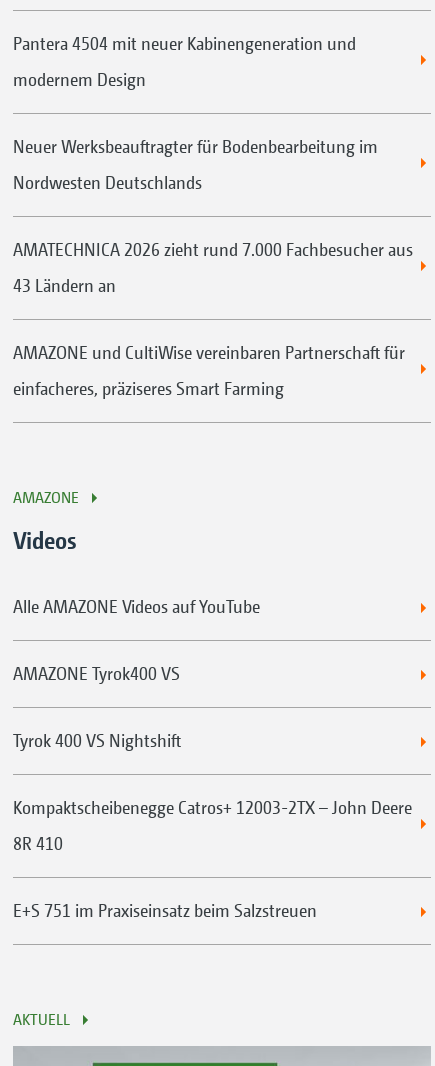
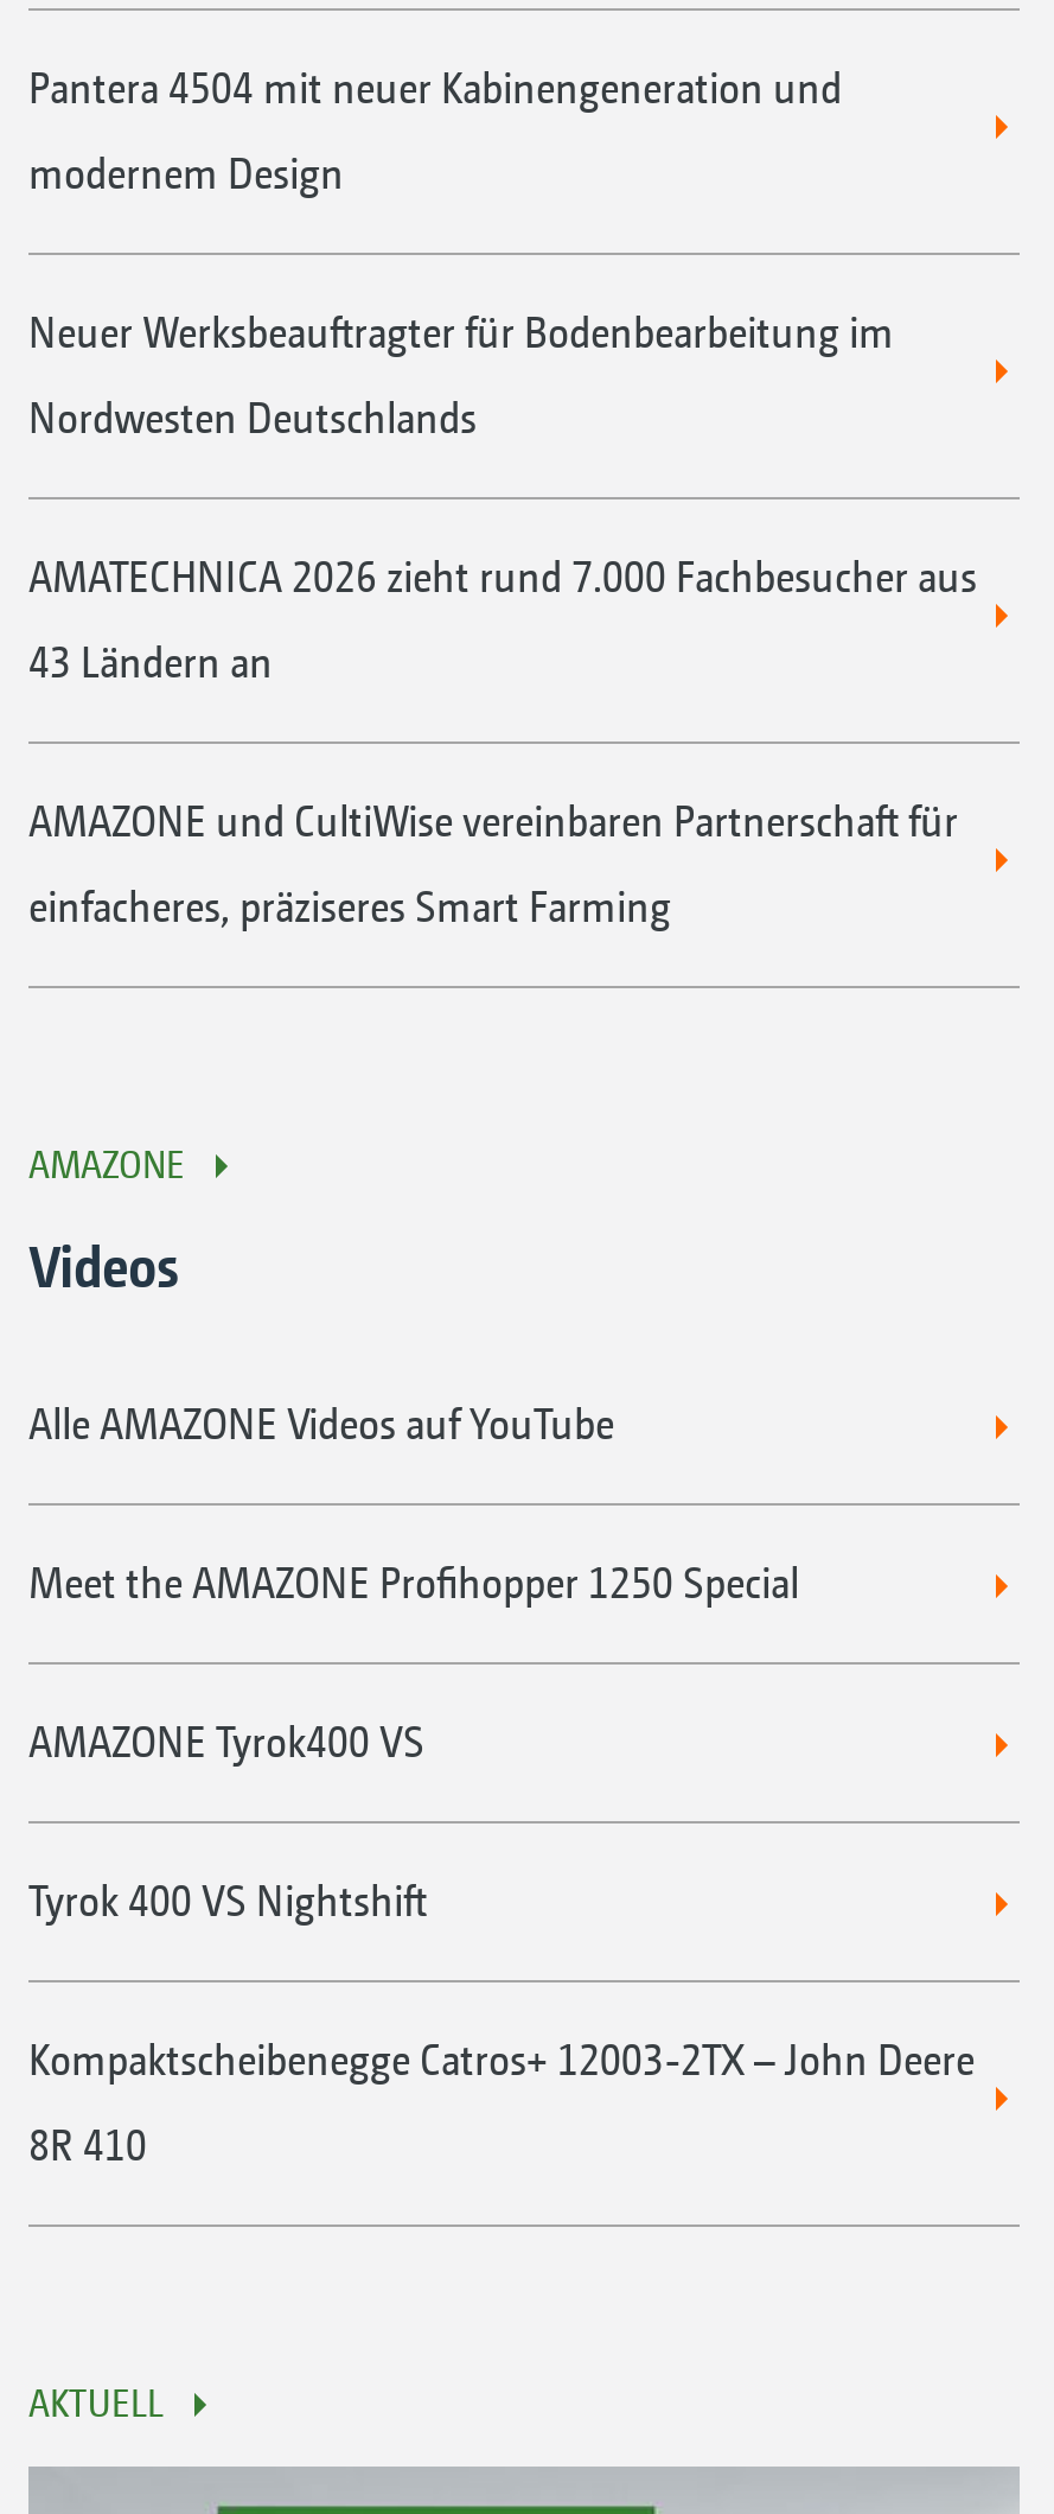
+ Meet the AMAZONE Profihopper 1250 Special

moved down: AMAZONE Tyrok400 VS | Tyrok 400 VS Nightshift | Kompaktscheibenegge Catros+ 12003-2TX – John Deere | 8R 410

- E+S 751 im Praxiseinsatz beim Salzstreuen
